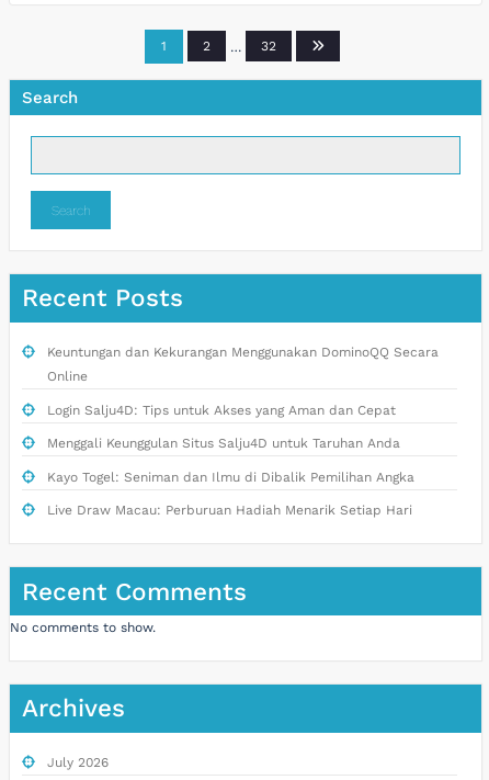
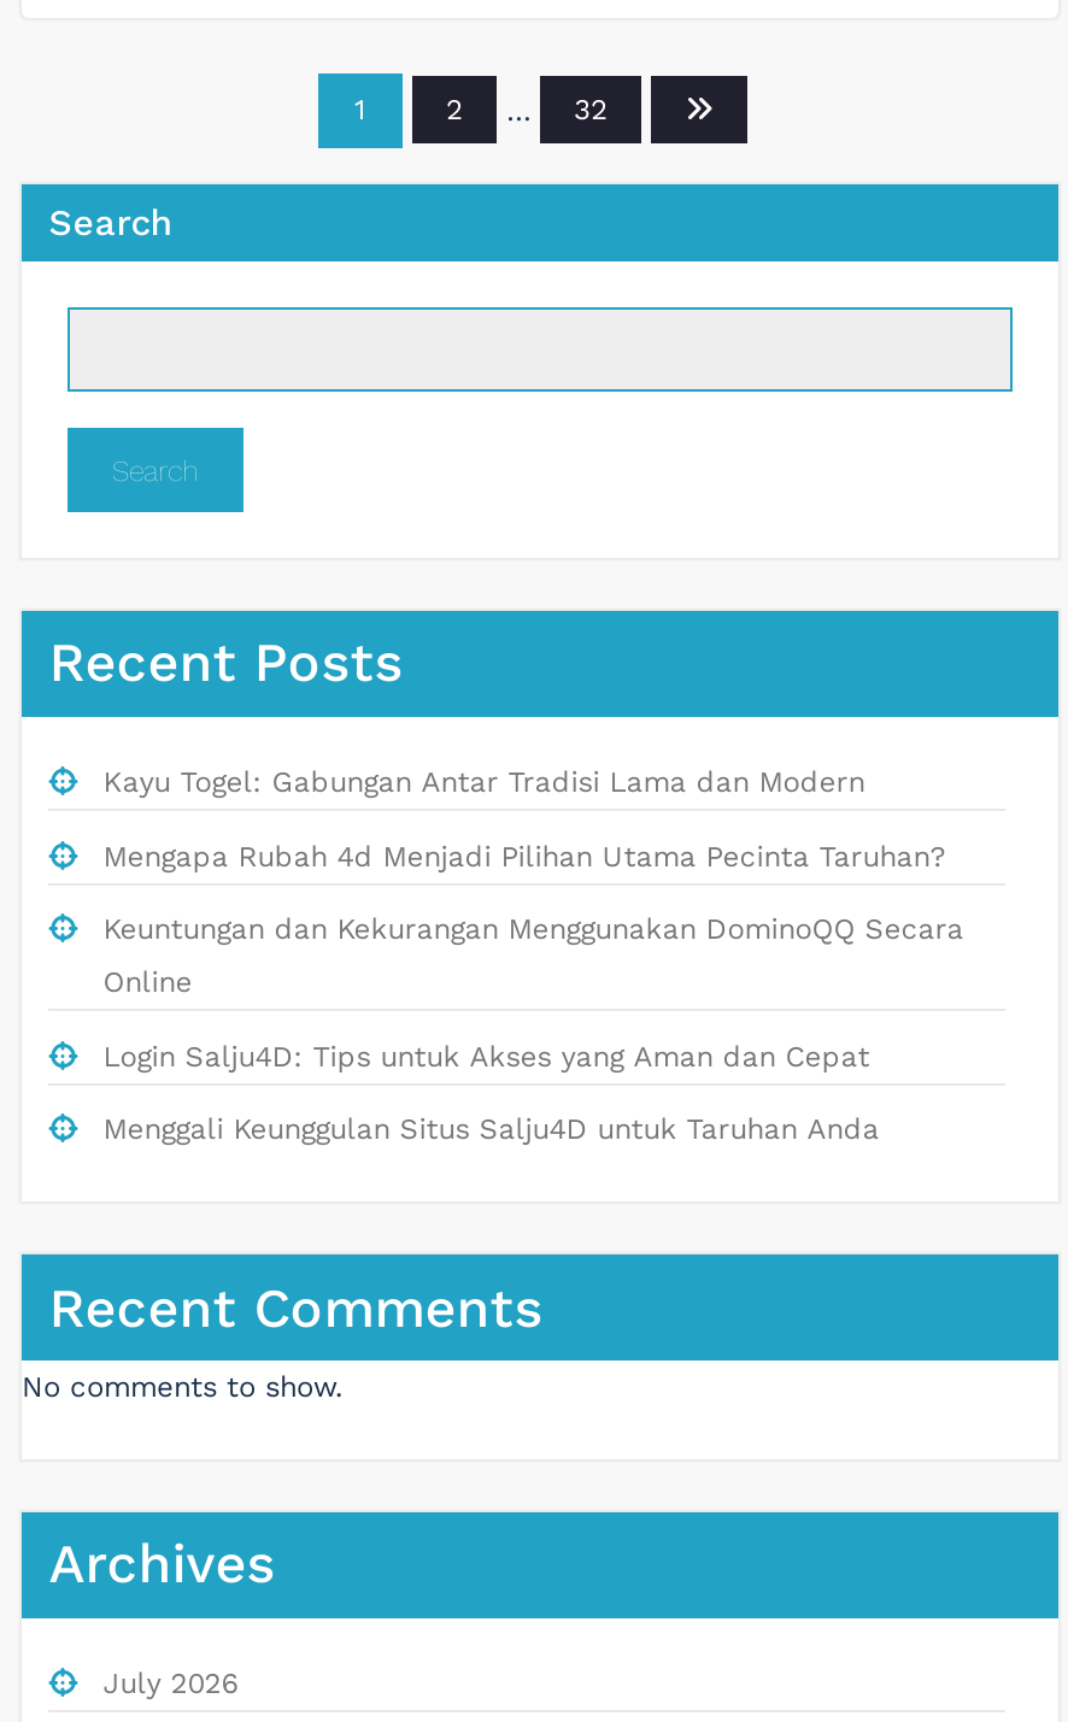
+ Kayu Togel: Gabungan Antar Tradisi Lama dan Modern
+ Mengapa Rubah 4d Menjadi Pilihan Utama Pecinta Taruhan?

moved down: Keuntungan dan Kekurangan Menggunakan DominoQQ Secara | Online | Login Salju4D: Tips untuk Akses yang Aman dan Cepat | Menggali Keunggulan Situs Salju4D untuk Taruhan Anda

- Kayo Togel: Seniman dan Ilmu di Dibalik Pemilihan Angka
- Live Draw Macau: Perburuan Hadiah Menarik Setiap Hari
